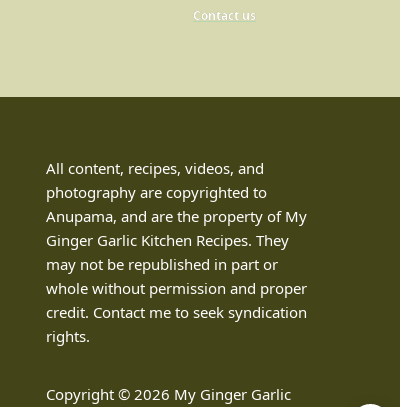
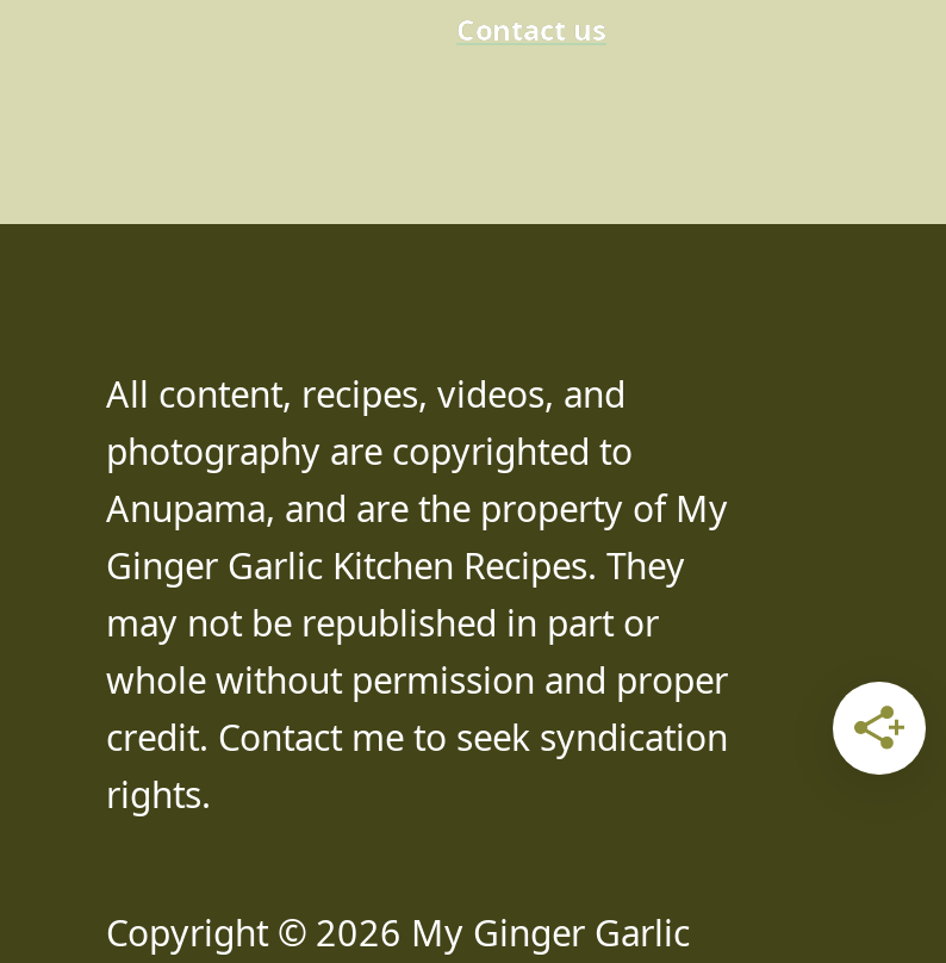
+ [image]
